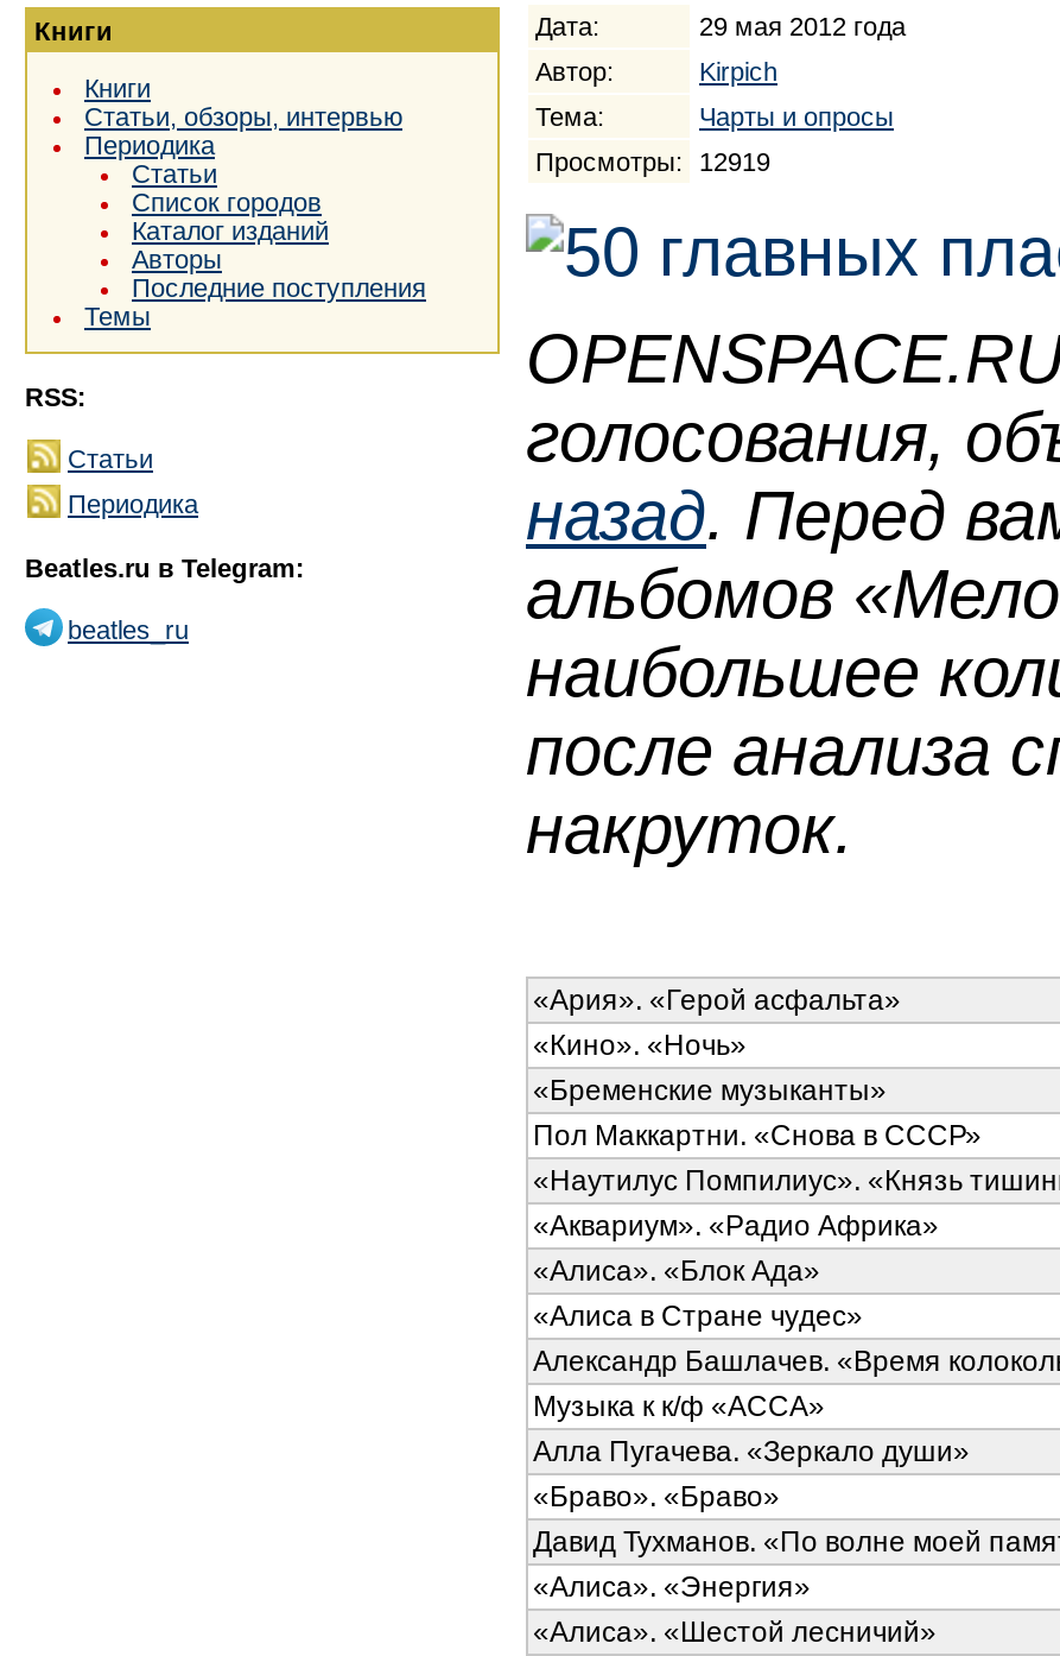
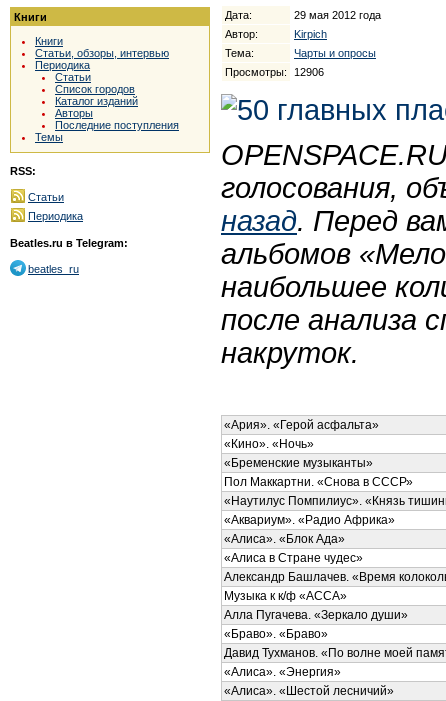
- Просмотры: 12919
+ Просмотры: 12906
